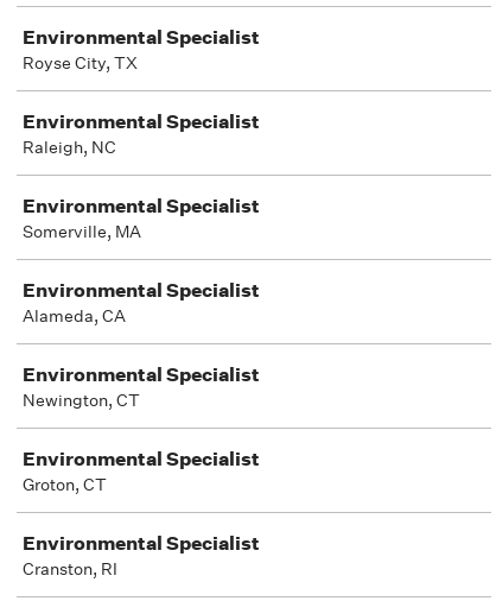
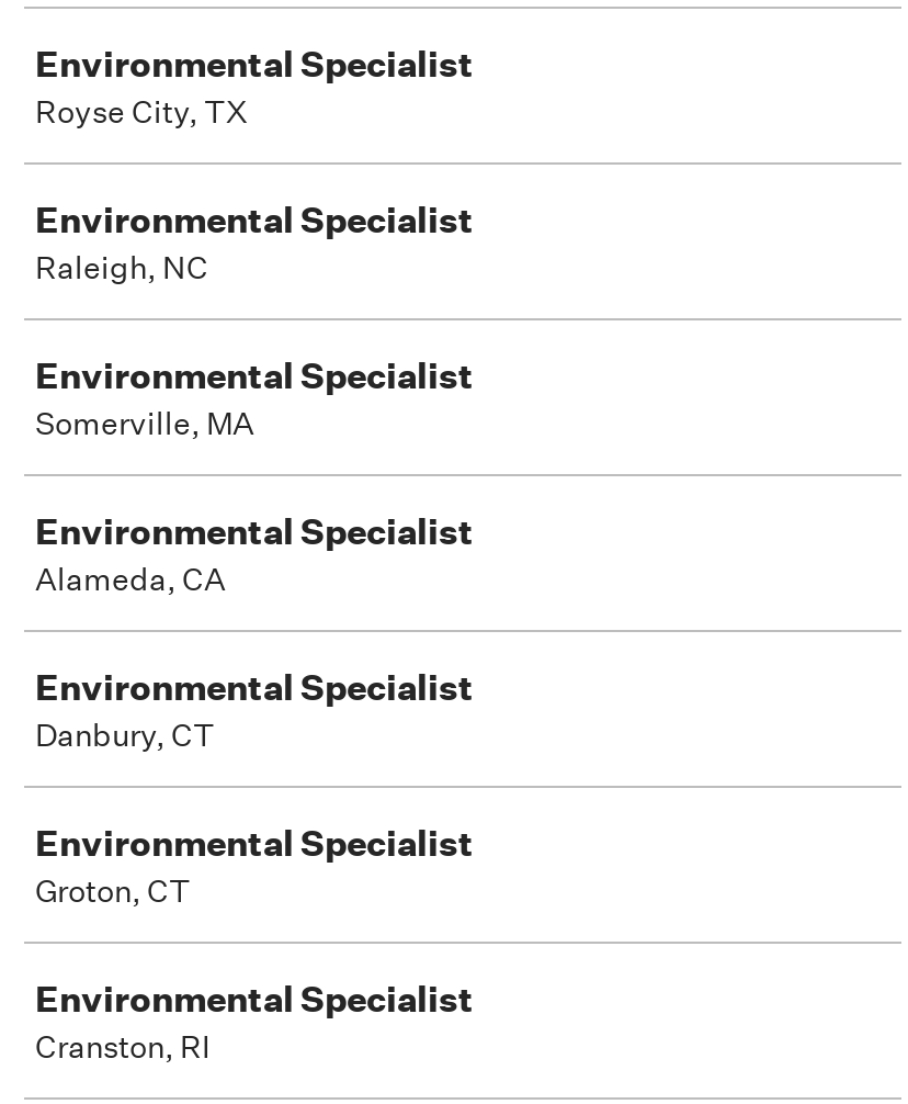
- Newington, CT
+ Danbury, CT
